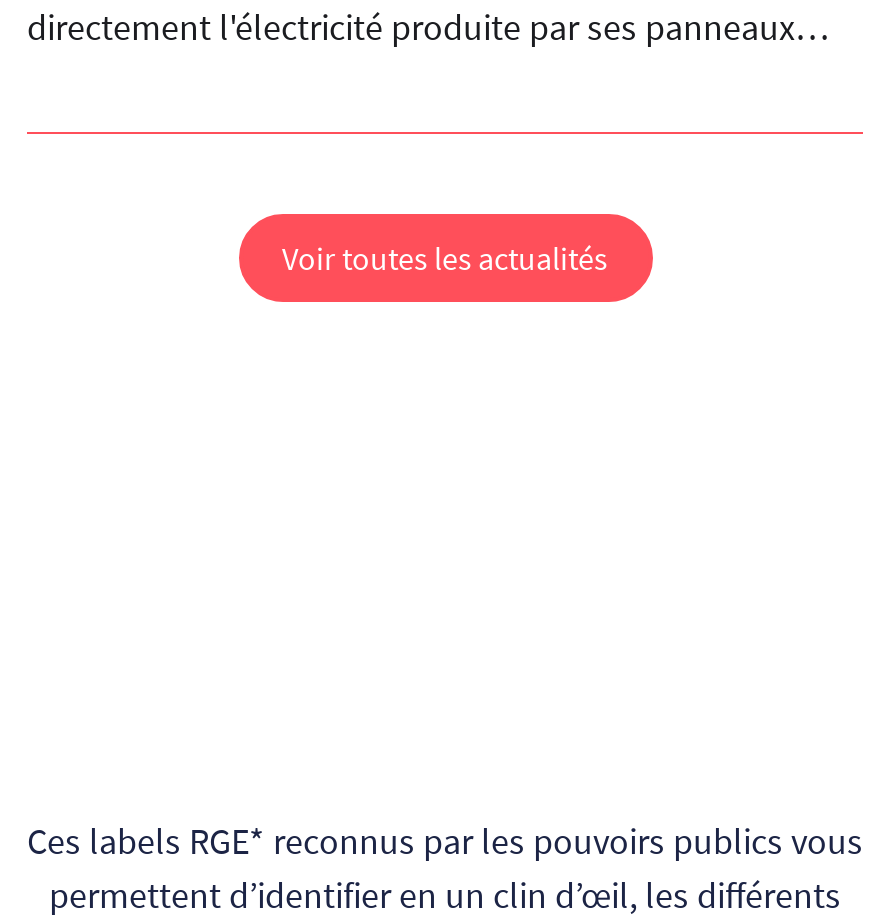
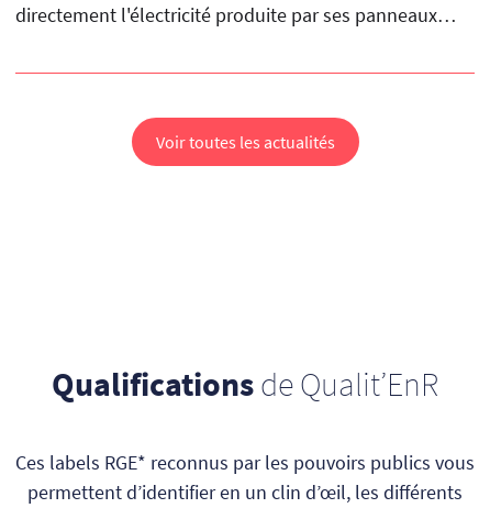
+ Qualifications de Qualit’EnR
